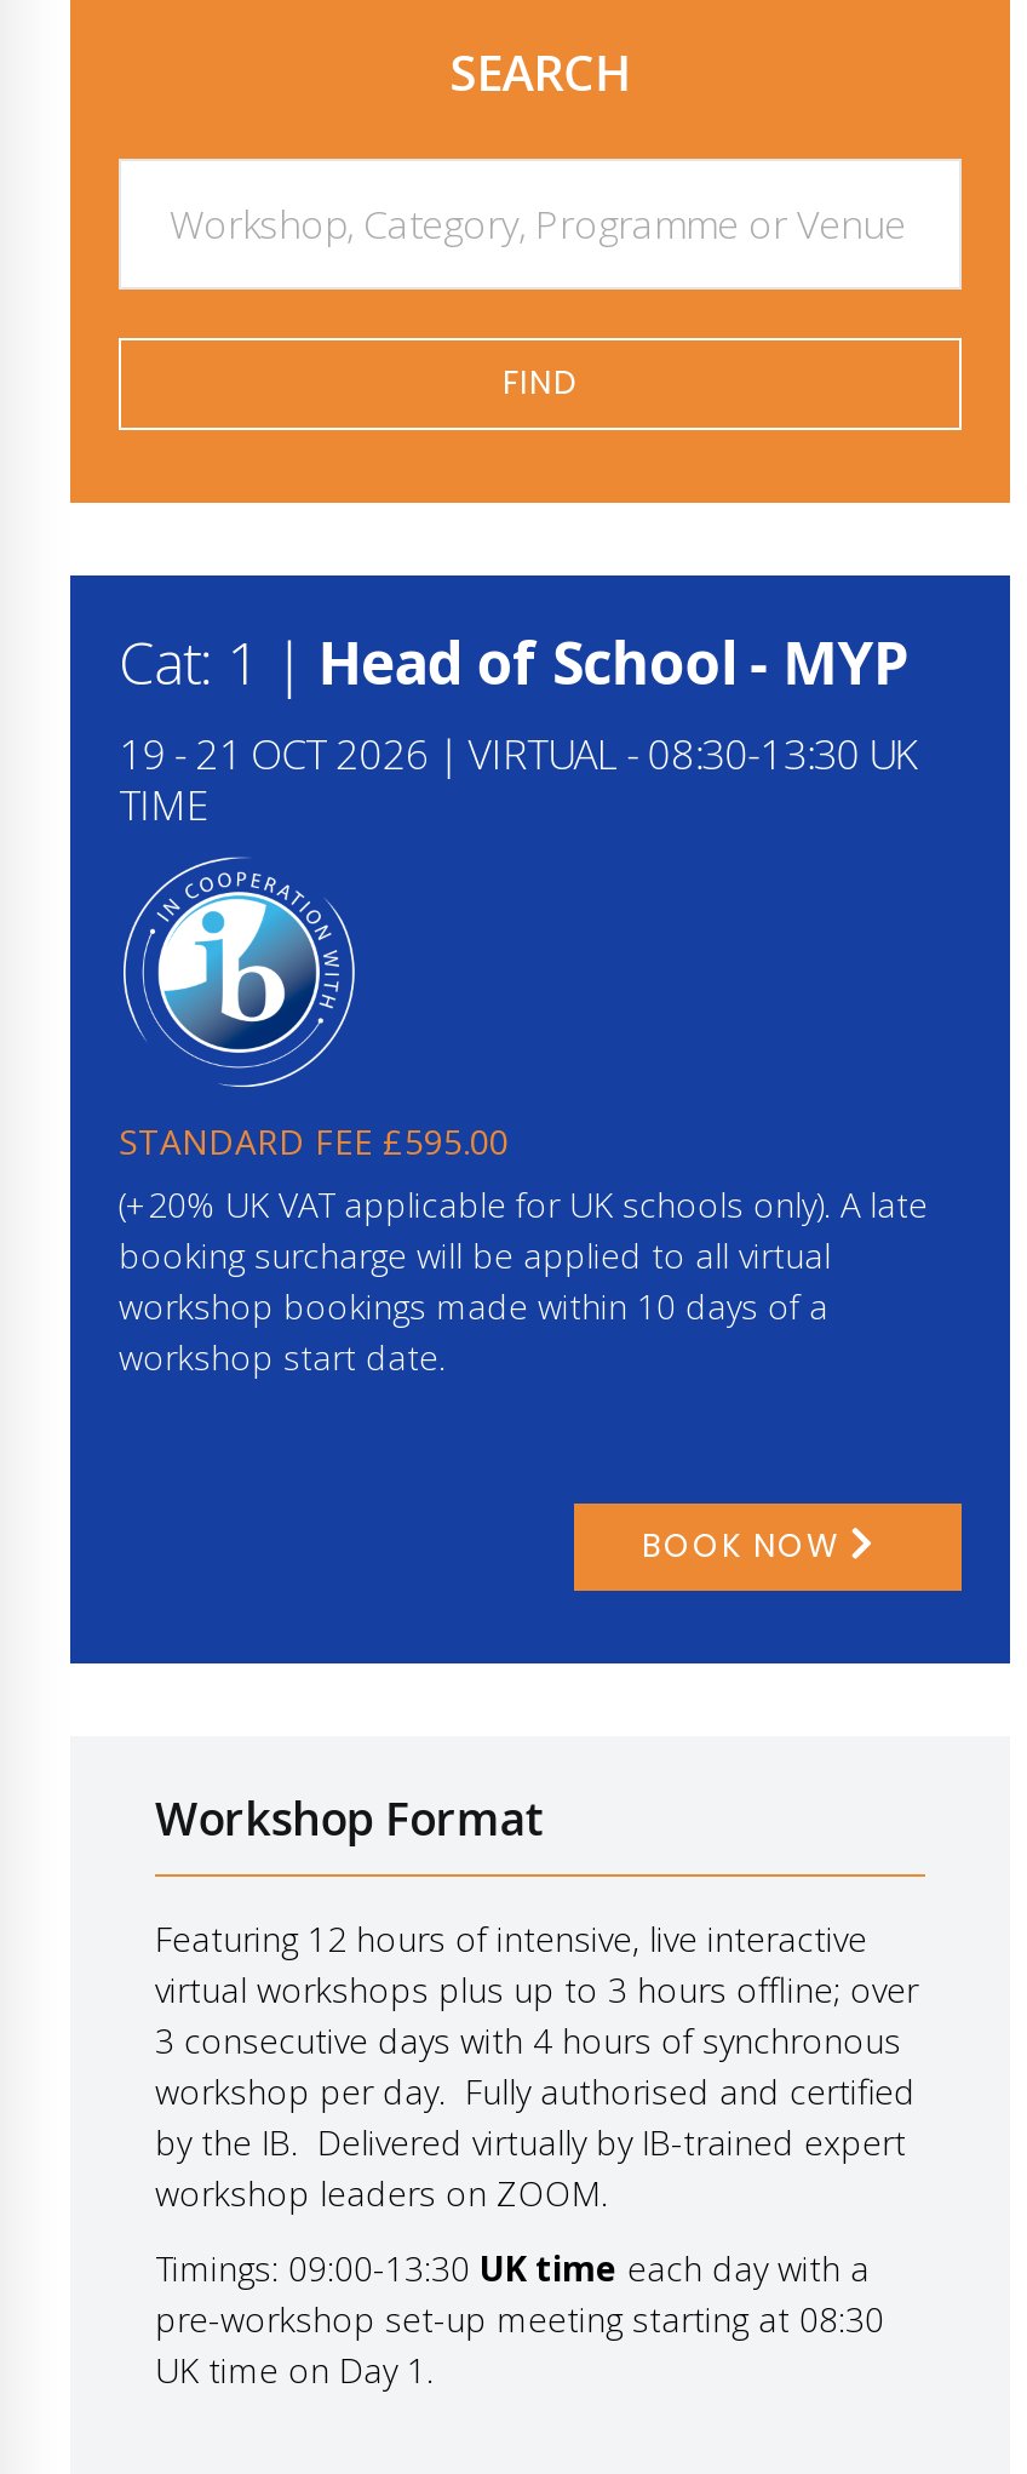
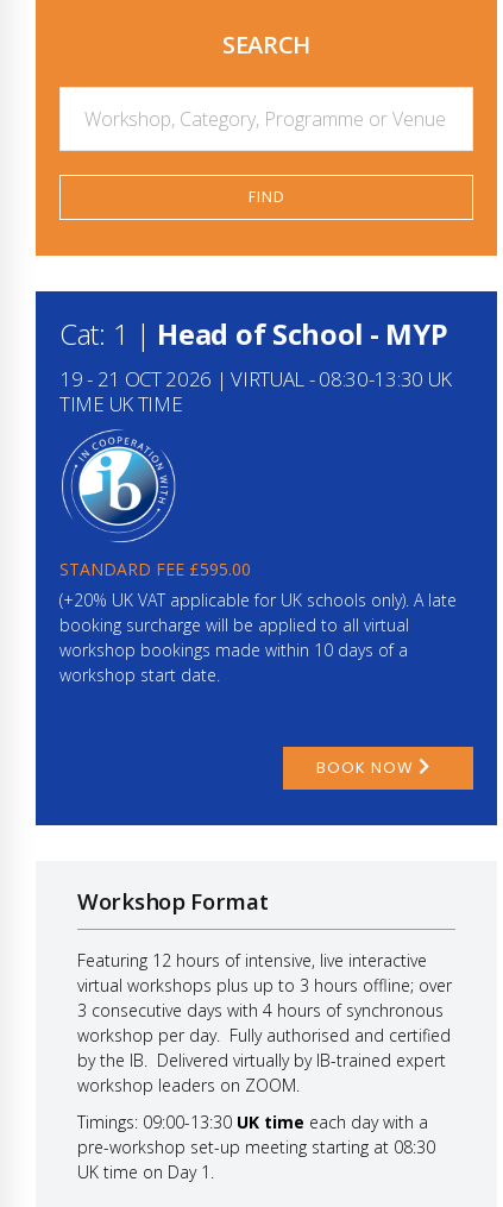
- TIME
+ TIME UK TIME
